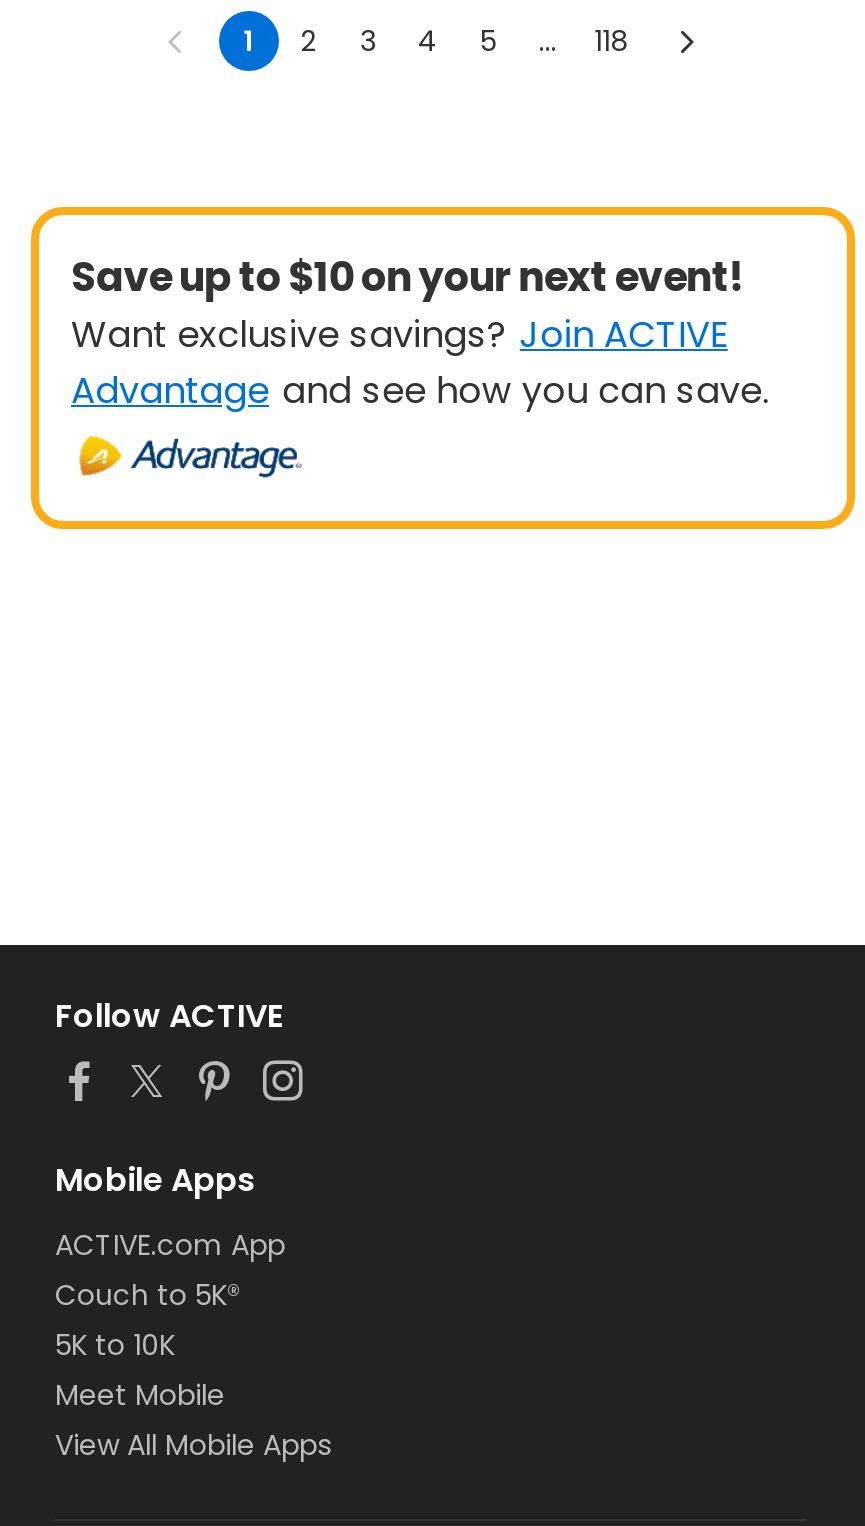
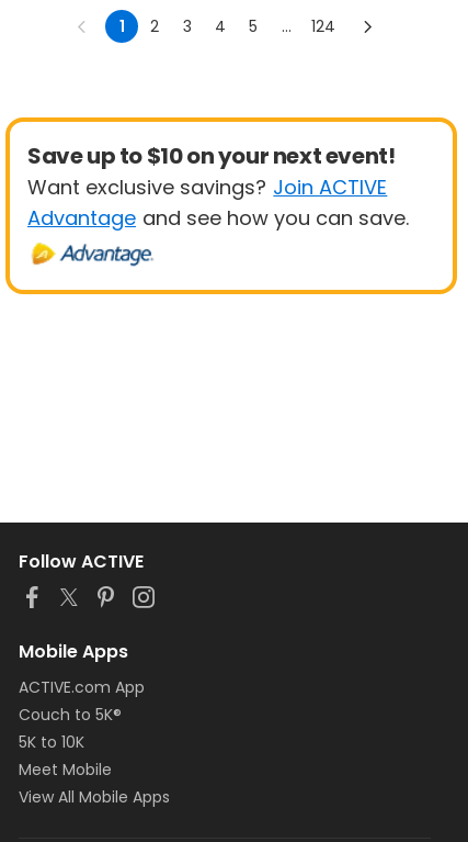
- 118
+ 124
